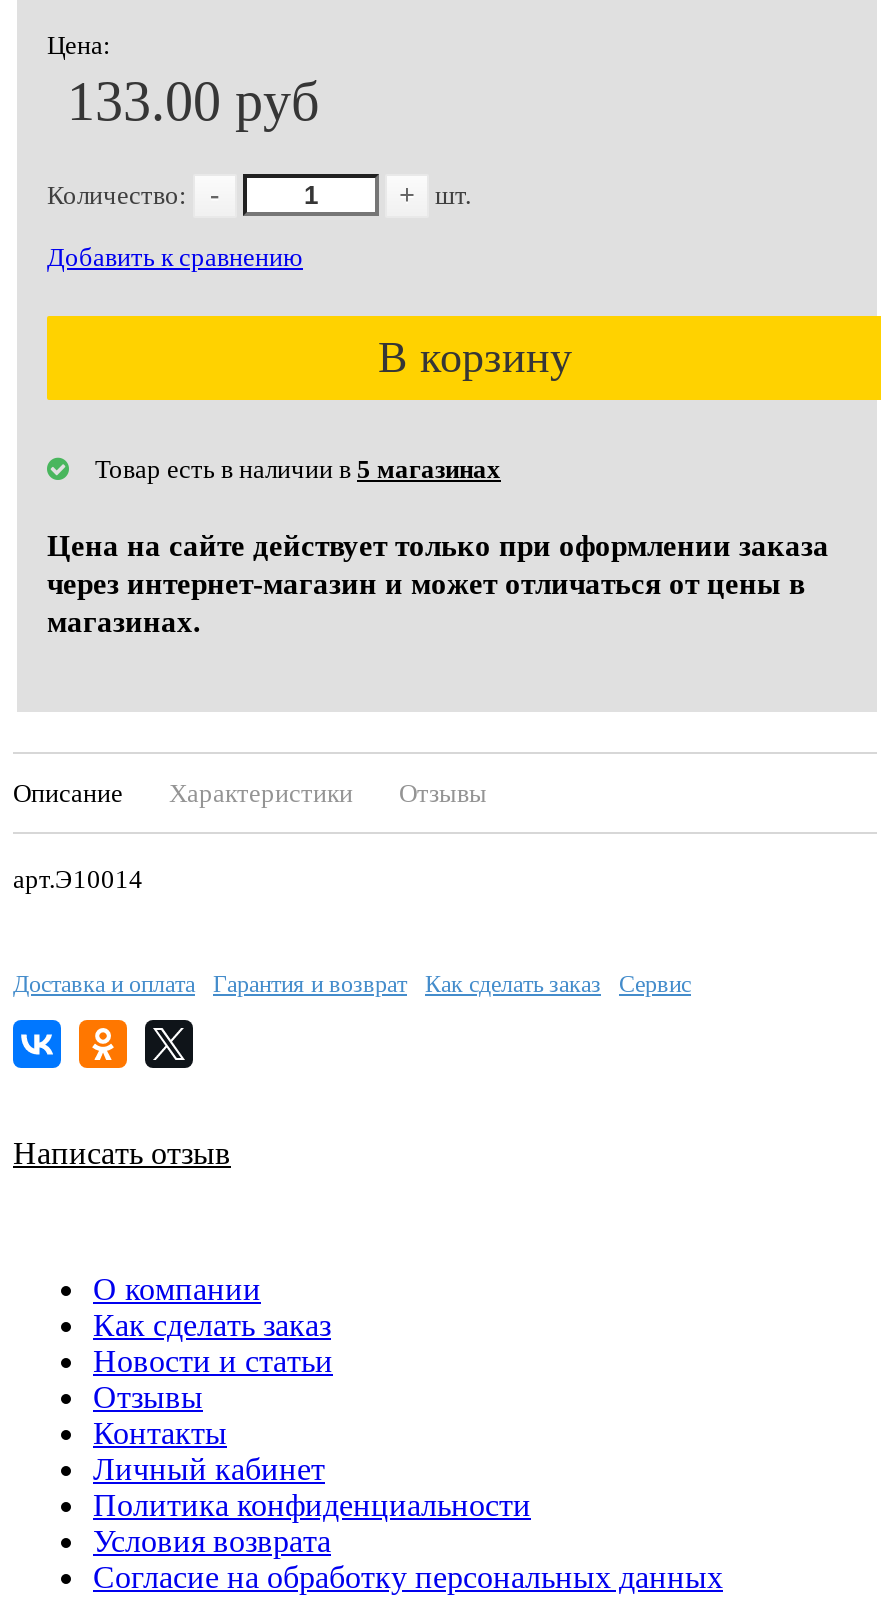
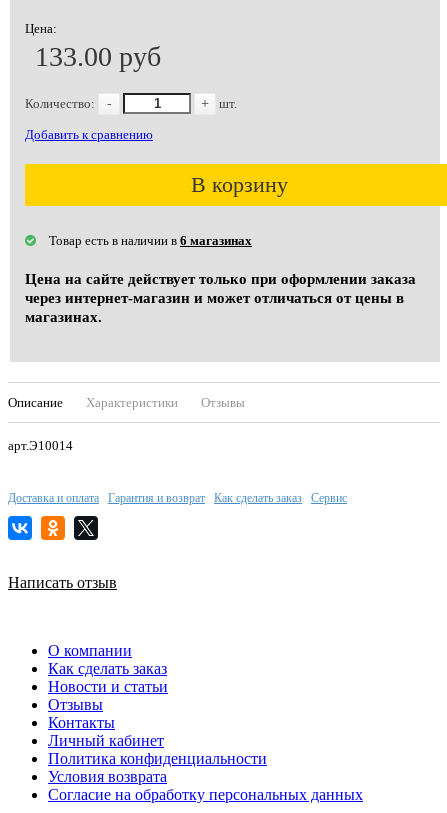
- Товар есть в наличии в 5 магазинах
+ Товар есть в наличии в 6 магазинах
